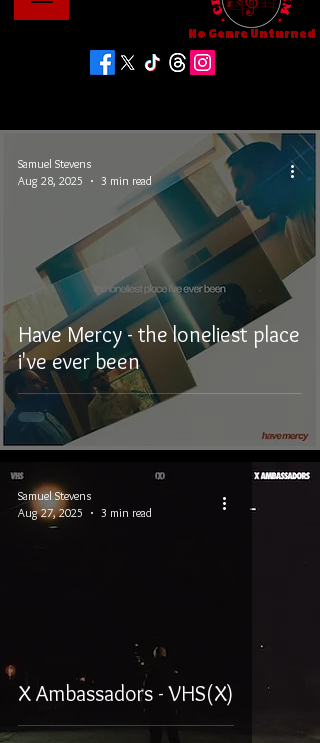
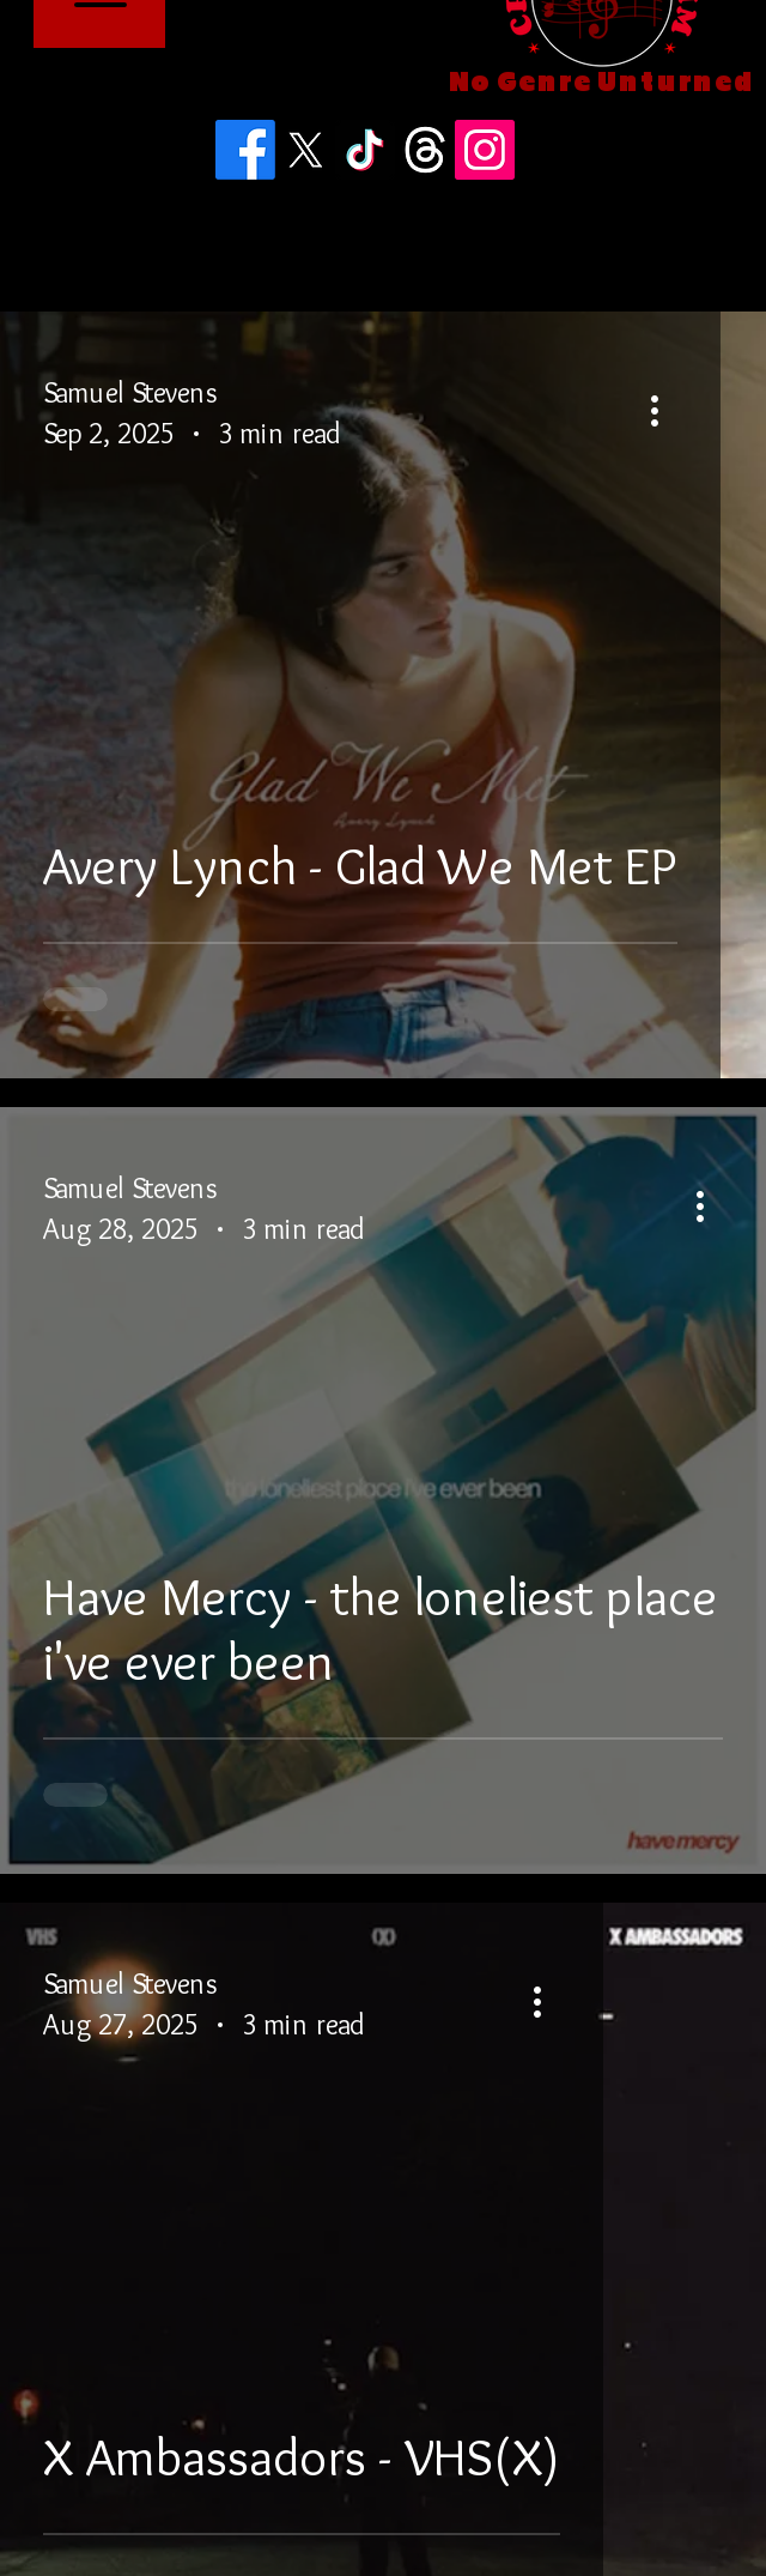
+ [image]
+ Avery Lynch - Glad We Met EP

+ Samuel Stevens
+ Sep 2, 2025
+ 3 min read
